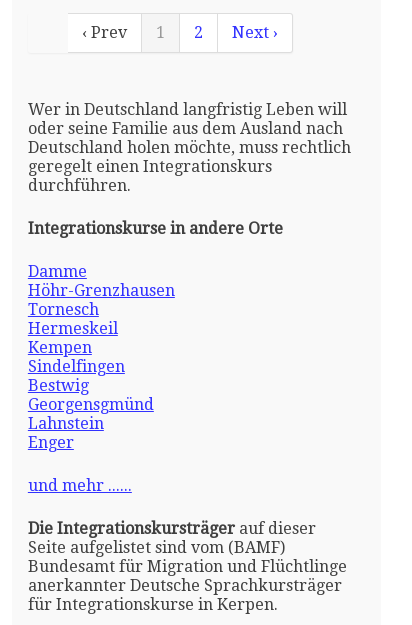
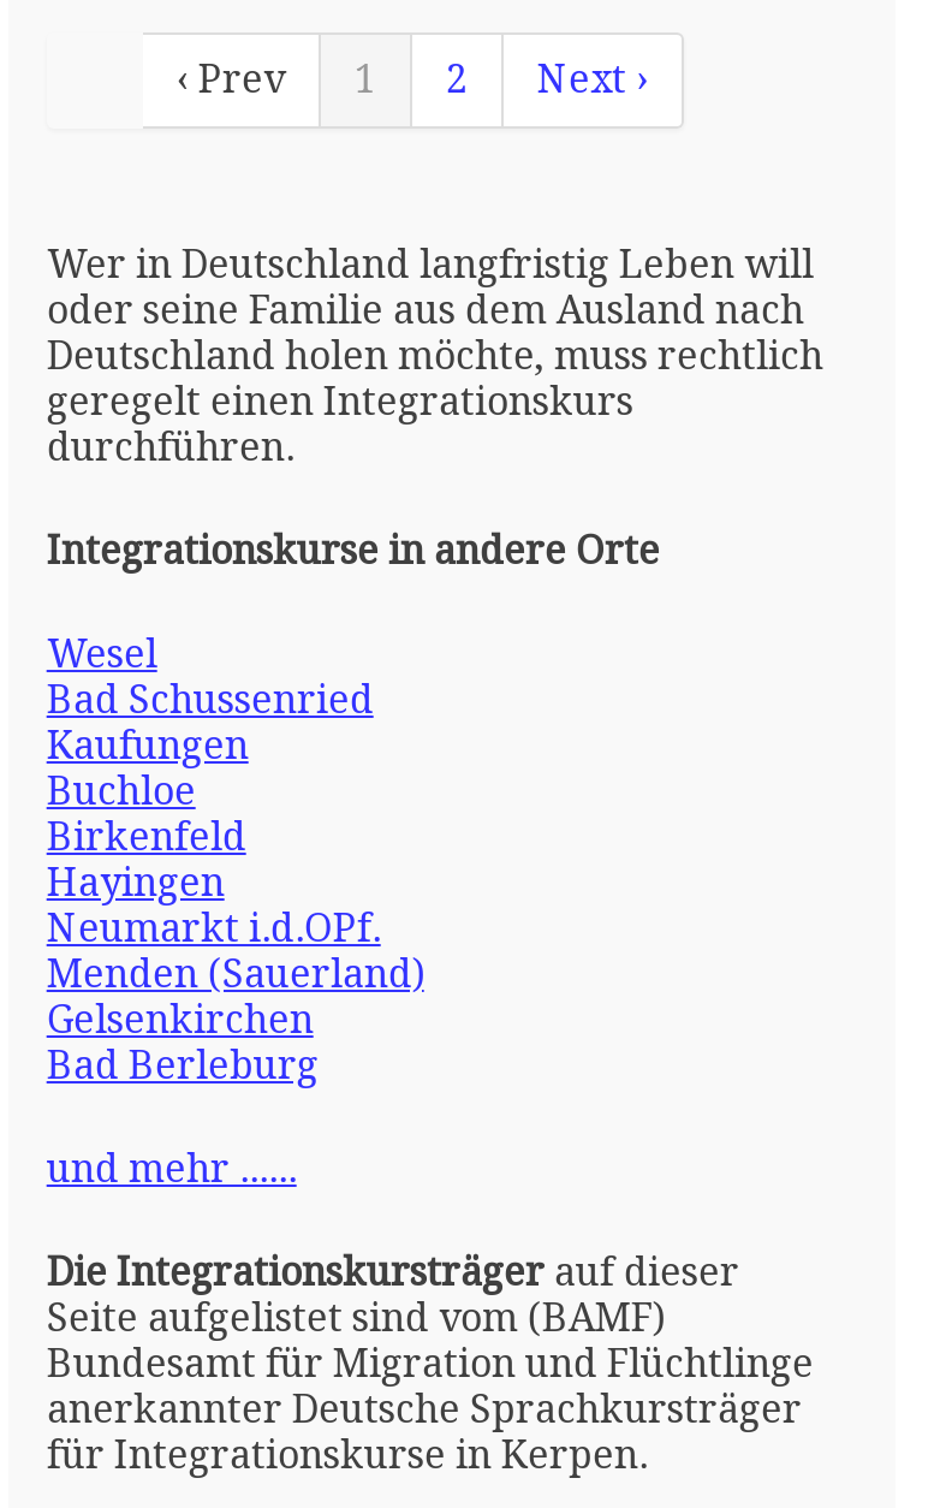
- Damme
- Höhr-Grenzhausen
- Tornesch
- Hermeskeil
- Kempen
- Sindelfingen
- Bestwig
- Georgensgmünd
- Lahnstein
- Enger
+ Wesel
+ Bad Schussenried
+ Kaufungen
+ Buchloe
+ Birkenfeld
+ Hayingen
+ Neumarkt i.d.OPf.
+ Menden (Sauerland)
+ Gelsenkirchen
+ Bad Berleburg
